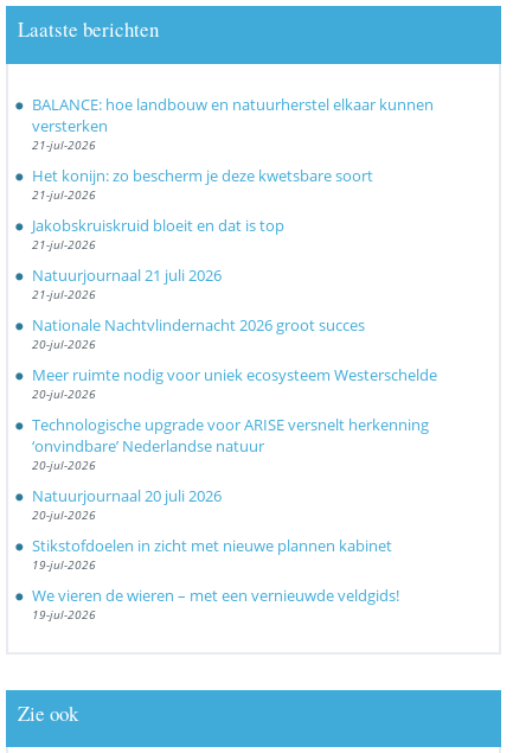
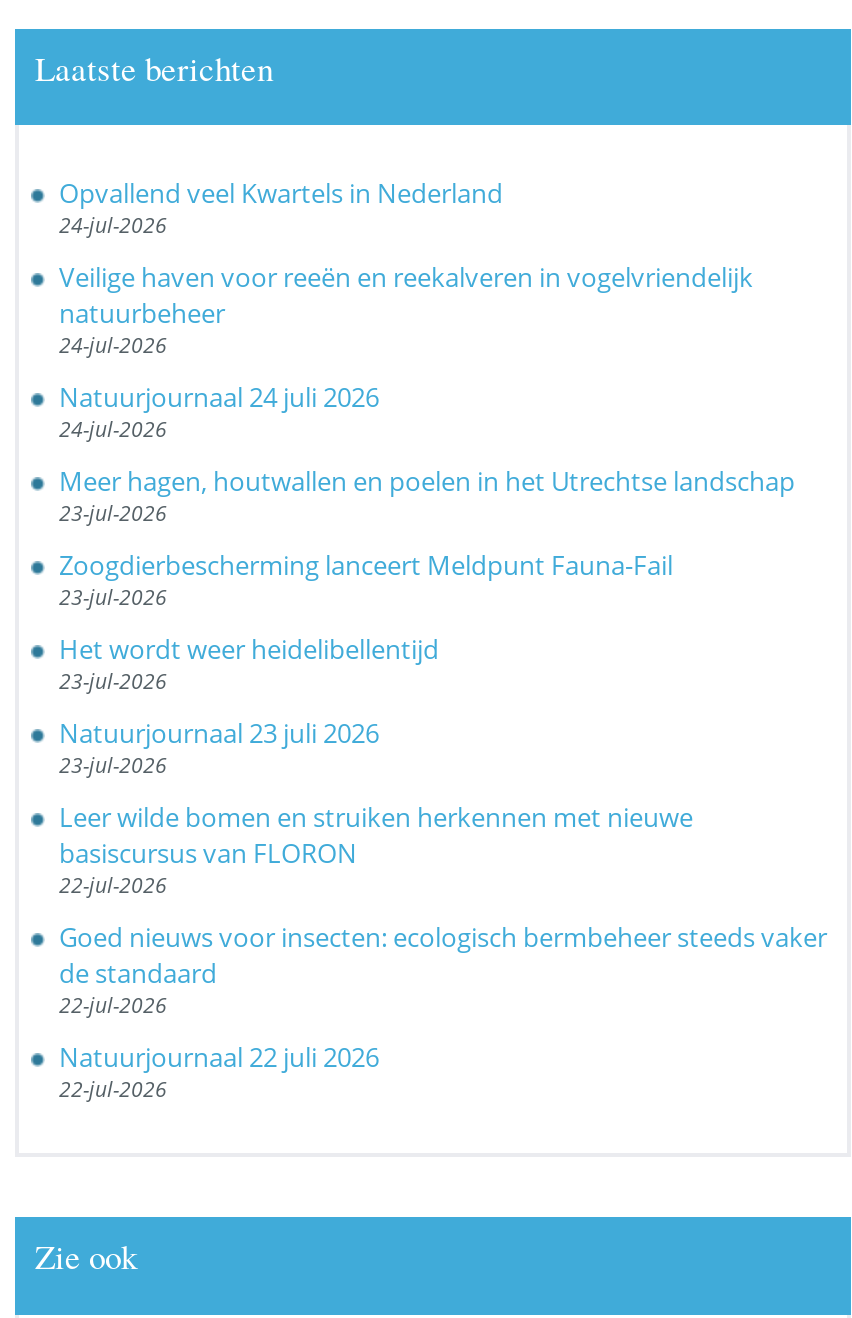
- BALANCE: hoe landbouw en natuurherstel elkaar kunnen
- versterken
- 21-jul-2026
+ Opvallend veel Kwartels in Nederland
+ 24-jul-2026

- Het konijn: zo bescherm je deze kwetsbare soort
- 21-jul-2026
+ Veilige haven voor reeën en reekalveren in vogelvriendelijk
+ natuurbeheer
+ 24-jul-2026

- Jakobskruiskruid bloeit en dat is top
- 21-jul-2026
+ Natuurjournaal 24 juli 2026
+ 24-jul-2026

- Natuurjournaal 21 juli 2026
- 21-jul-2026
+ Meer hagen, houtwallen en poelen in het Utrechtse landschap
+ 23-jul-2026

- Nationale Nachtvlindernacht 2026 groot succes
- 20-jul-2026
+ Zoogdierbescherming lanceert Meldpunt Fauna-Fail
+ 23-jul-2026

- Meer ruimte nodig voor uniek ecosysteem Westerschelde
- 20-jul-2026
+ Het wordt weer heidelibellentijd
+ 23-jul-2026

- Technologische upgrade voor ARISE versnelt herkenning
- ‘onvindbare’ Nederlandse natuur
- 20-jul-2026
+ Natuurjournaal 23 juli 2026
+ 23-jul-2026

- Natuurjournaal 20 juli 2026
- 20-jul-2026
+ Leer wilde bomen en struiken herkennen met nieuwe
+ basiscursus van FLORON
+ 22-jul-2026

- Stikstofdoelen in zicht met nieuwe plannen kabinet
- 19-jul-2026
+ Goed nieuws voor insecten: ecologisch bermbeheer steeds vaker
+ de standaard
+ 22-jul-2026

- We vieren de wieren – met een vernieuwde veldgids!
- 19-jul-2026
+ Natuurjournaal 22 juli 2026
+ 22-jul-2026
